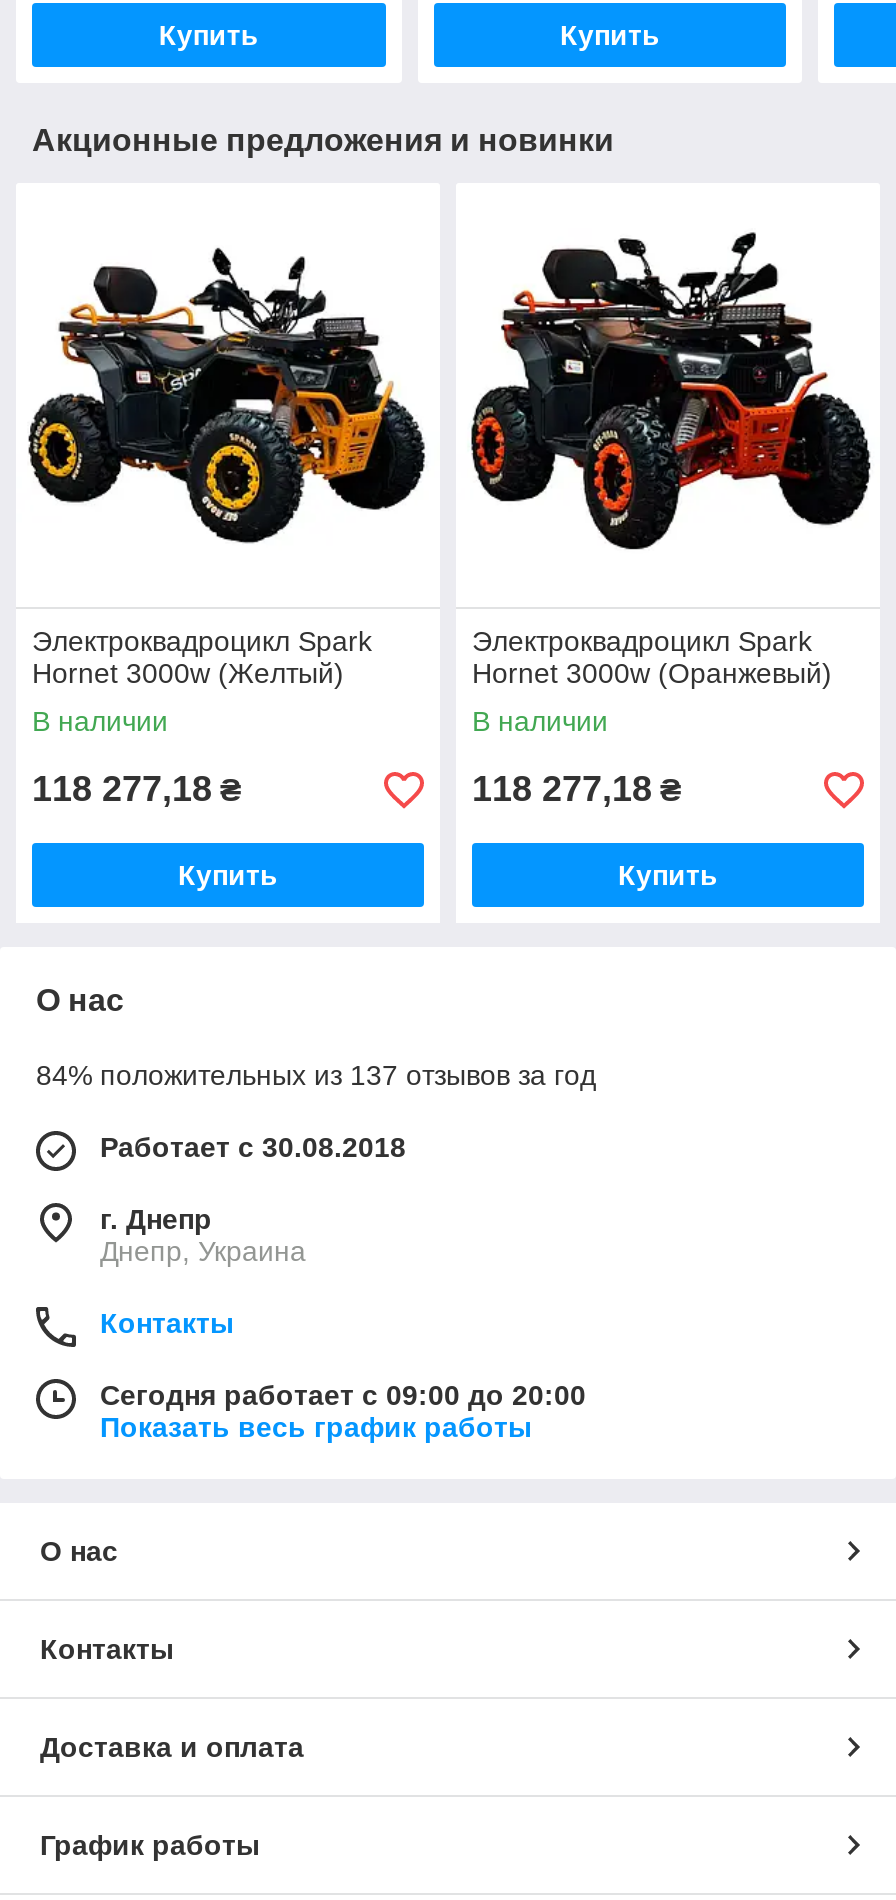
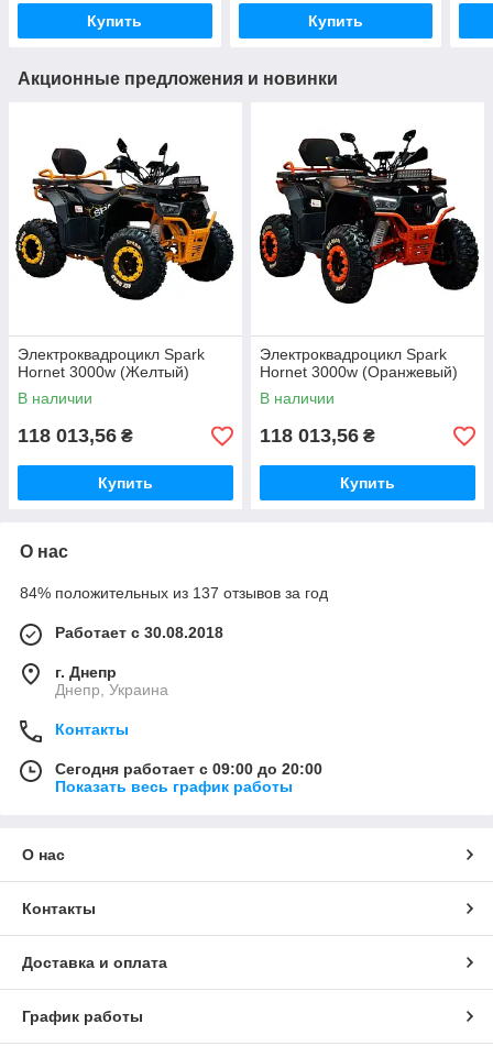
- 118 277,18 ₴
+ 118 013,56 ₴

- 118 277,18 ₴
+ 118 013,56 ₴
